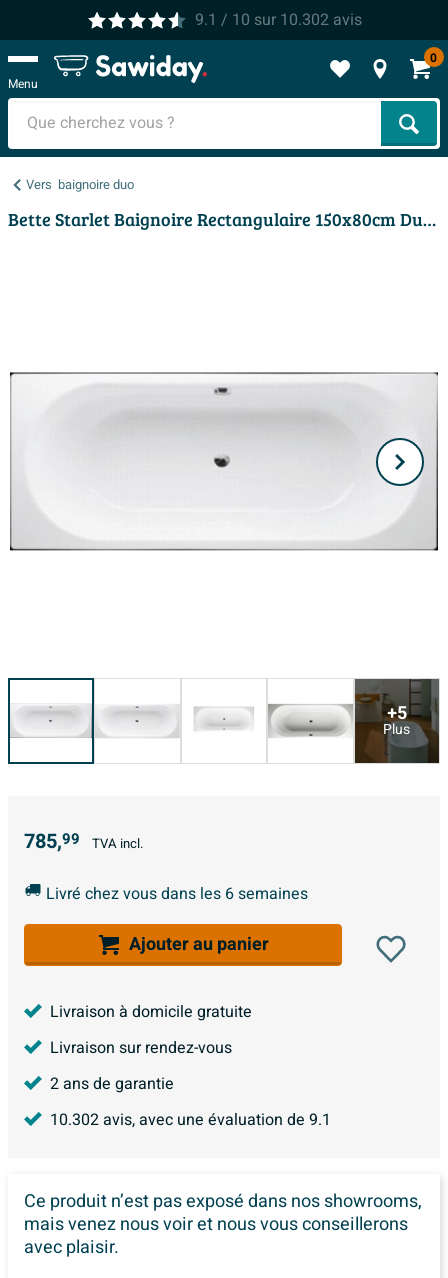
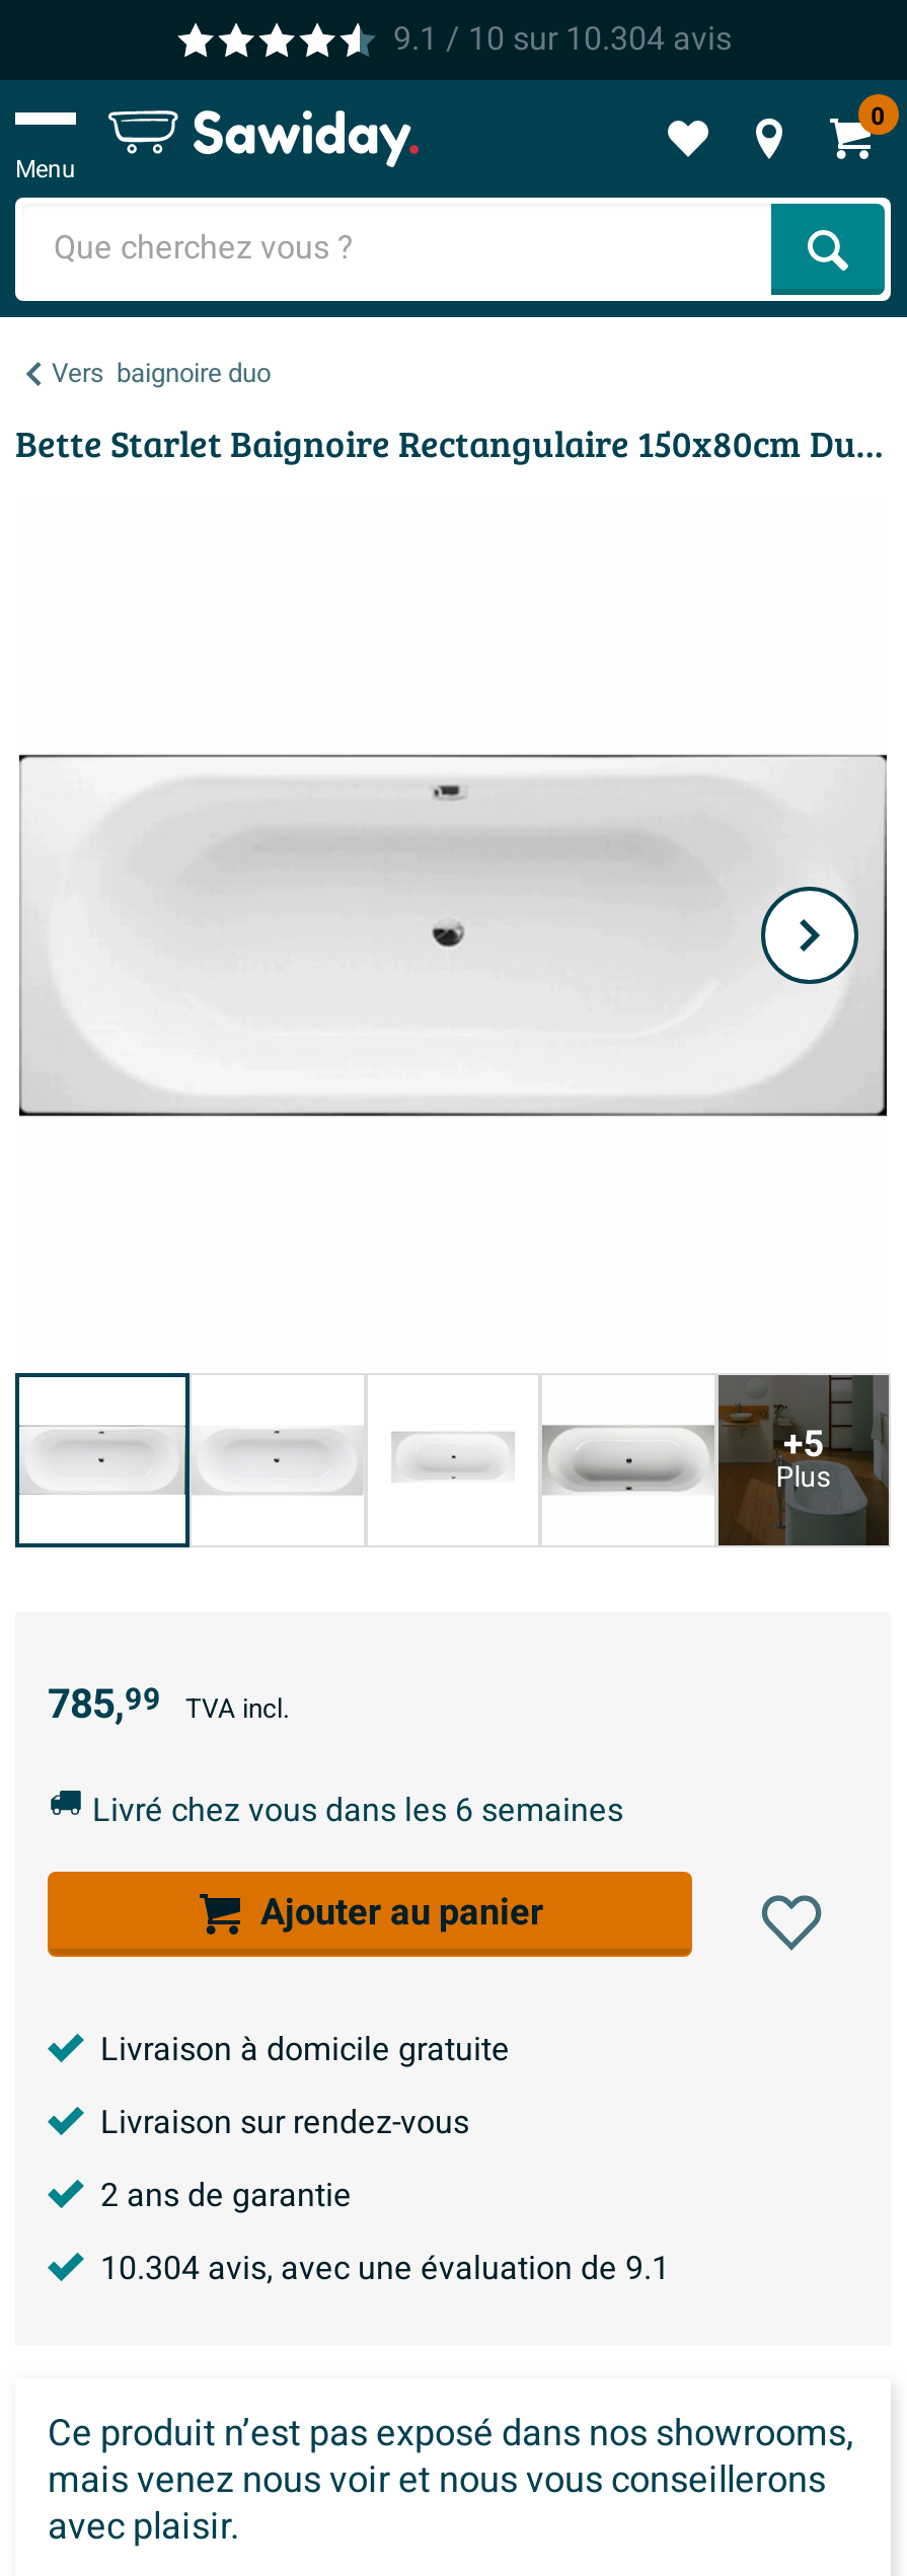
- 9.1 / 10 sur 10.302 avis
+ 9.1 / 10 sur 10.304 avis

- 10.302 avis, avec une évaluation de 9.1
+ 10.304 avis, avec une évaluation de 9.1
